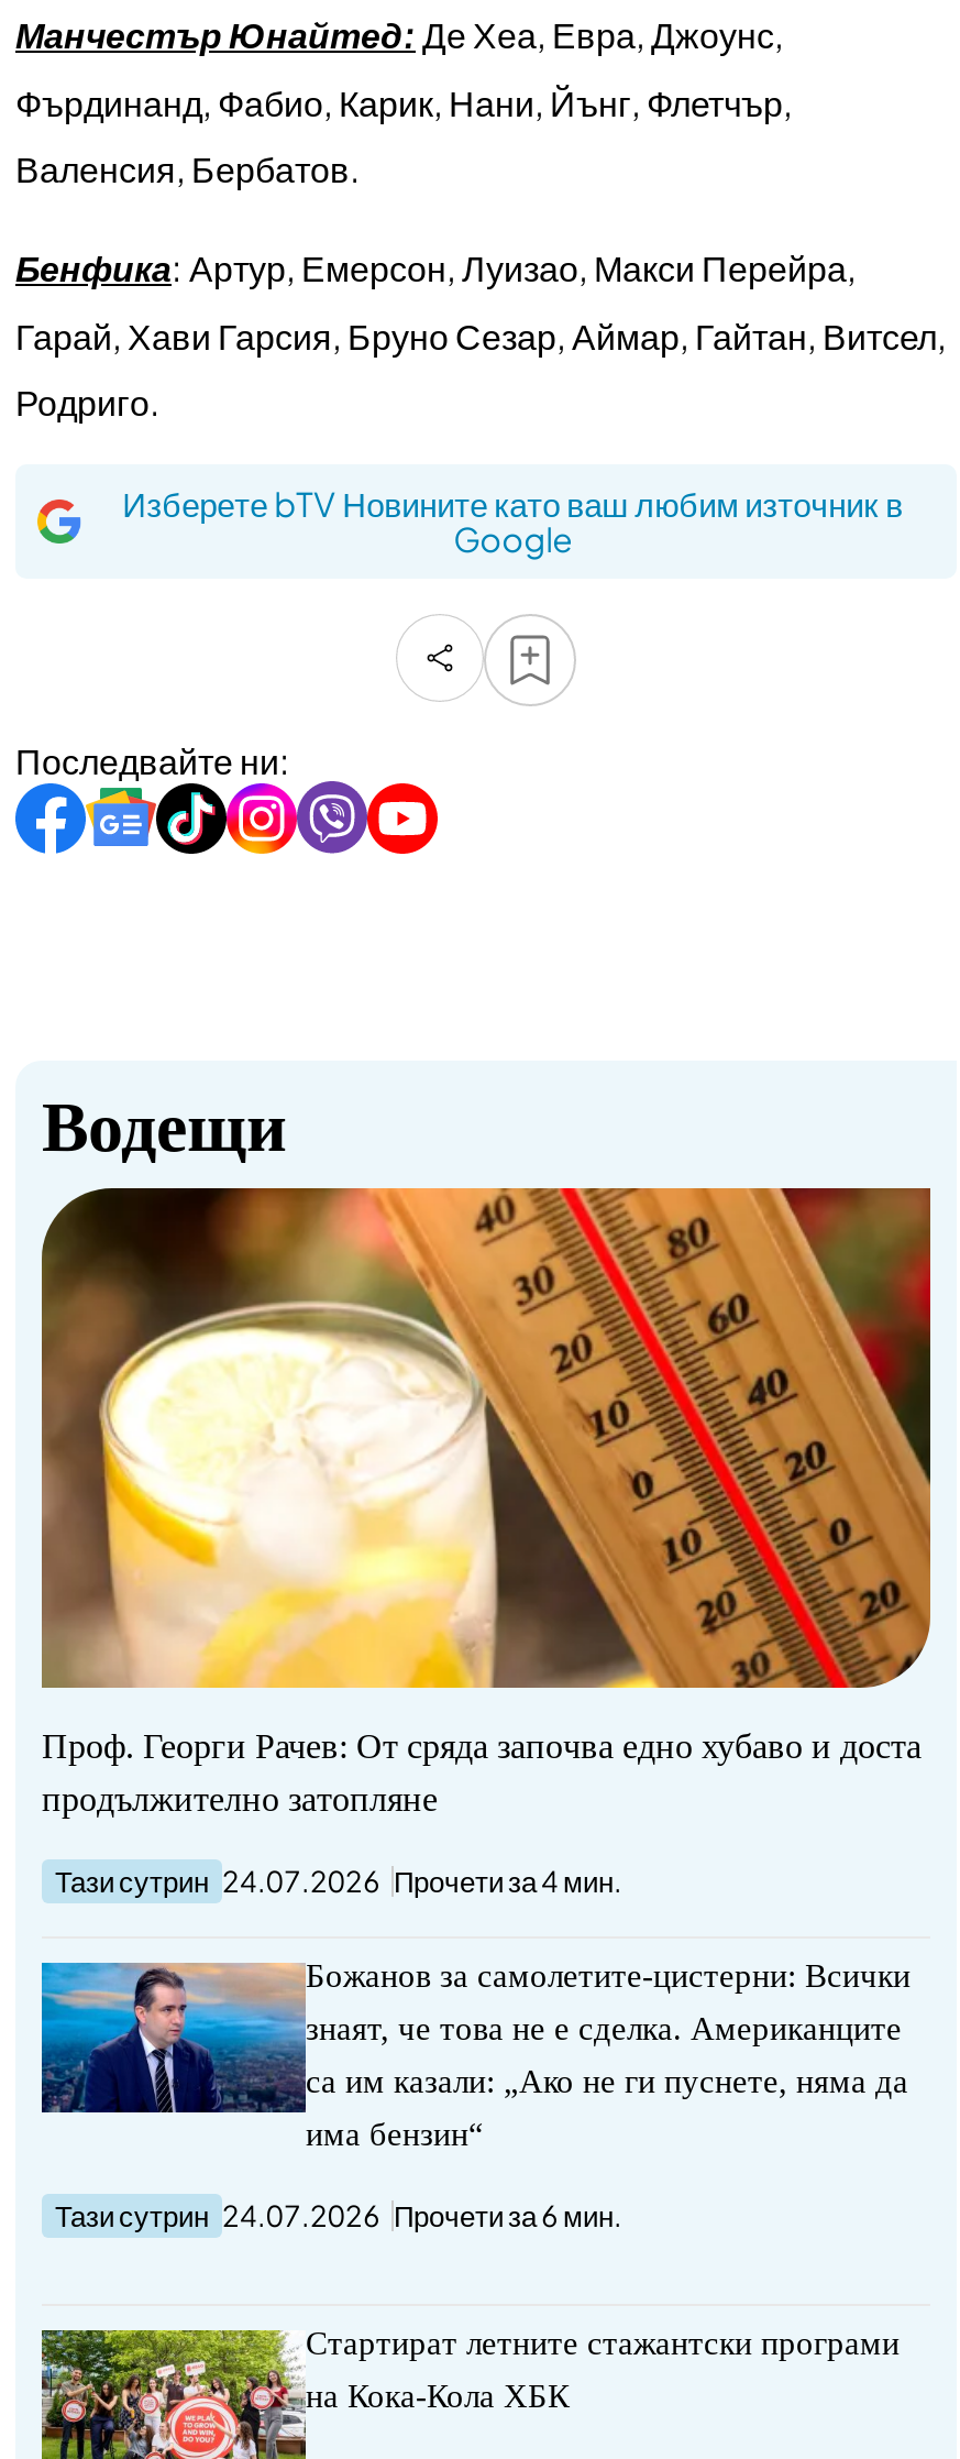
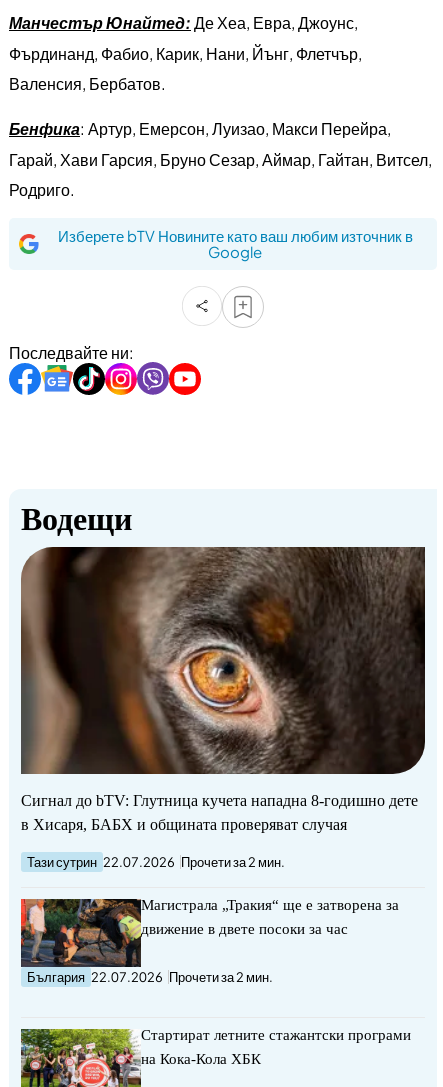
- [image]
+ [image]

- [image]
- Проф. Георги Рачев: От сряда започва едно хубаво и доста
- продължително затопляне
- Тази сутрин 24.07.2026 Прочети за 4 мин.
- Божанов за самолетите-цистерни: Всички
- знаят, че това не е сделка. Американците
- са им казали: „Ако не ги пуснете, няма да
- има бензин“
- Тази сутрин 24.07.2026 Прочети за 6 мин.
+ [image]
+ Сигнал до bTV: Глутница кучета нападна 8-годишно дете
+ в Хисаря, БАБХ и общината проверяват случая
+ Тази сутрин 22.07.2026 Прочети за 2 мин.
+ Магистрала „Тракия“ ще е затворена за
+ движение в двете посоки за час
+ България 22.07.2026 Прочети за 2 мин.
